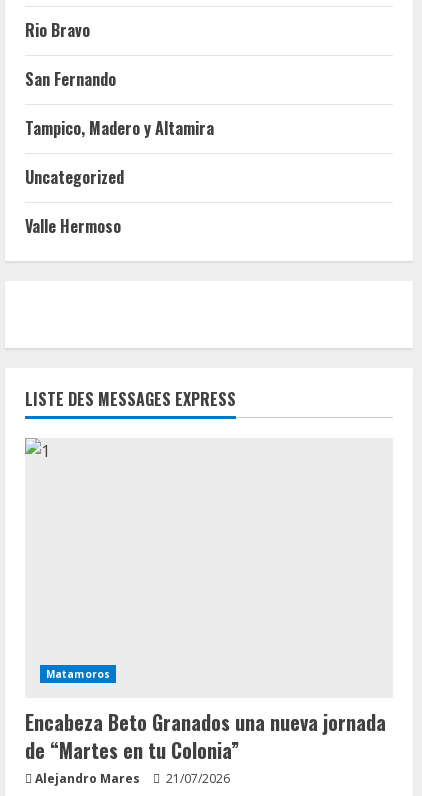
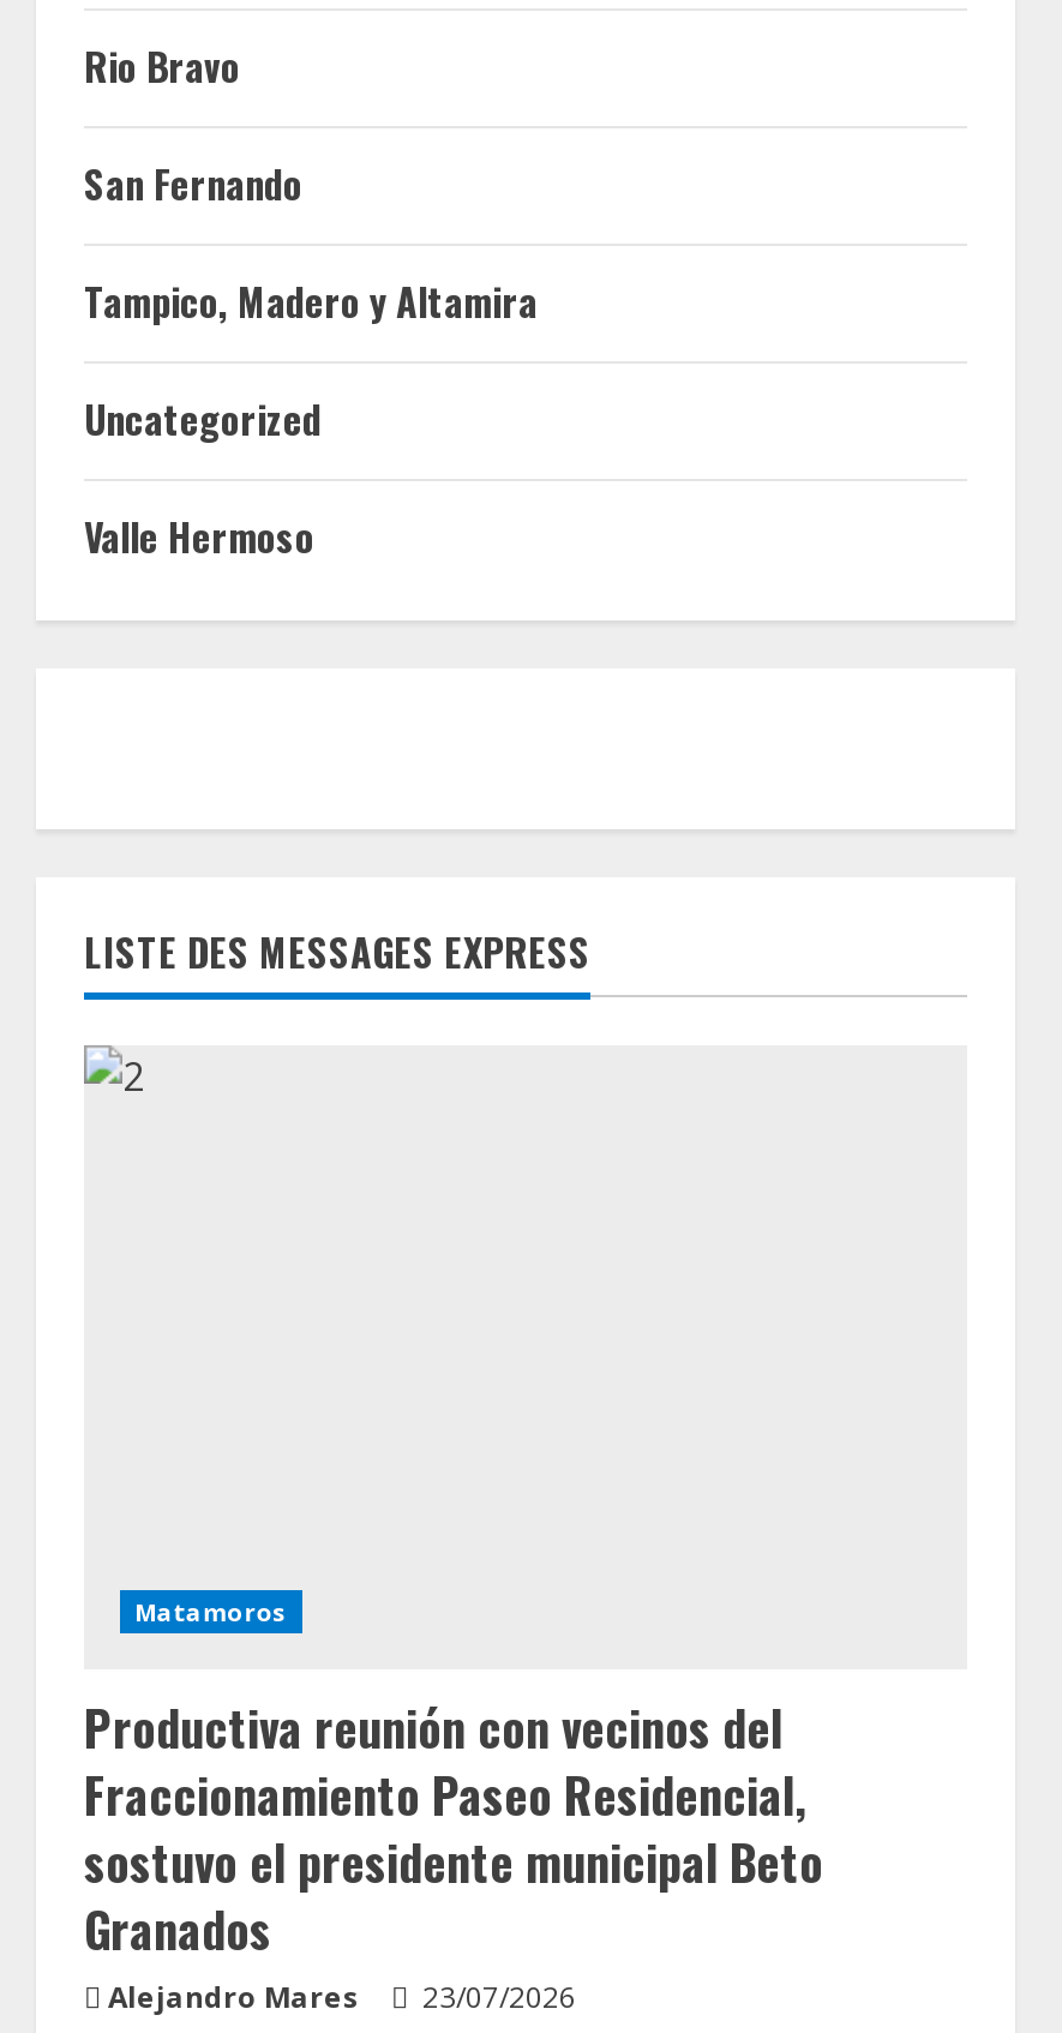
- Encabeza Beto Granados una nueva jornada
- de “Martes en tu Colonia”
+ Productiva reunión con vecinos del
+ Fraccionamiento Paseo Residencial,
+ sostuvo el presidente municipal Beto
+ Granados

- Alejandro Mares 21/07/2026
+ Alejandro Mares 23/07/2026
